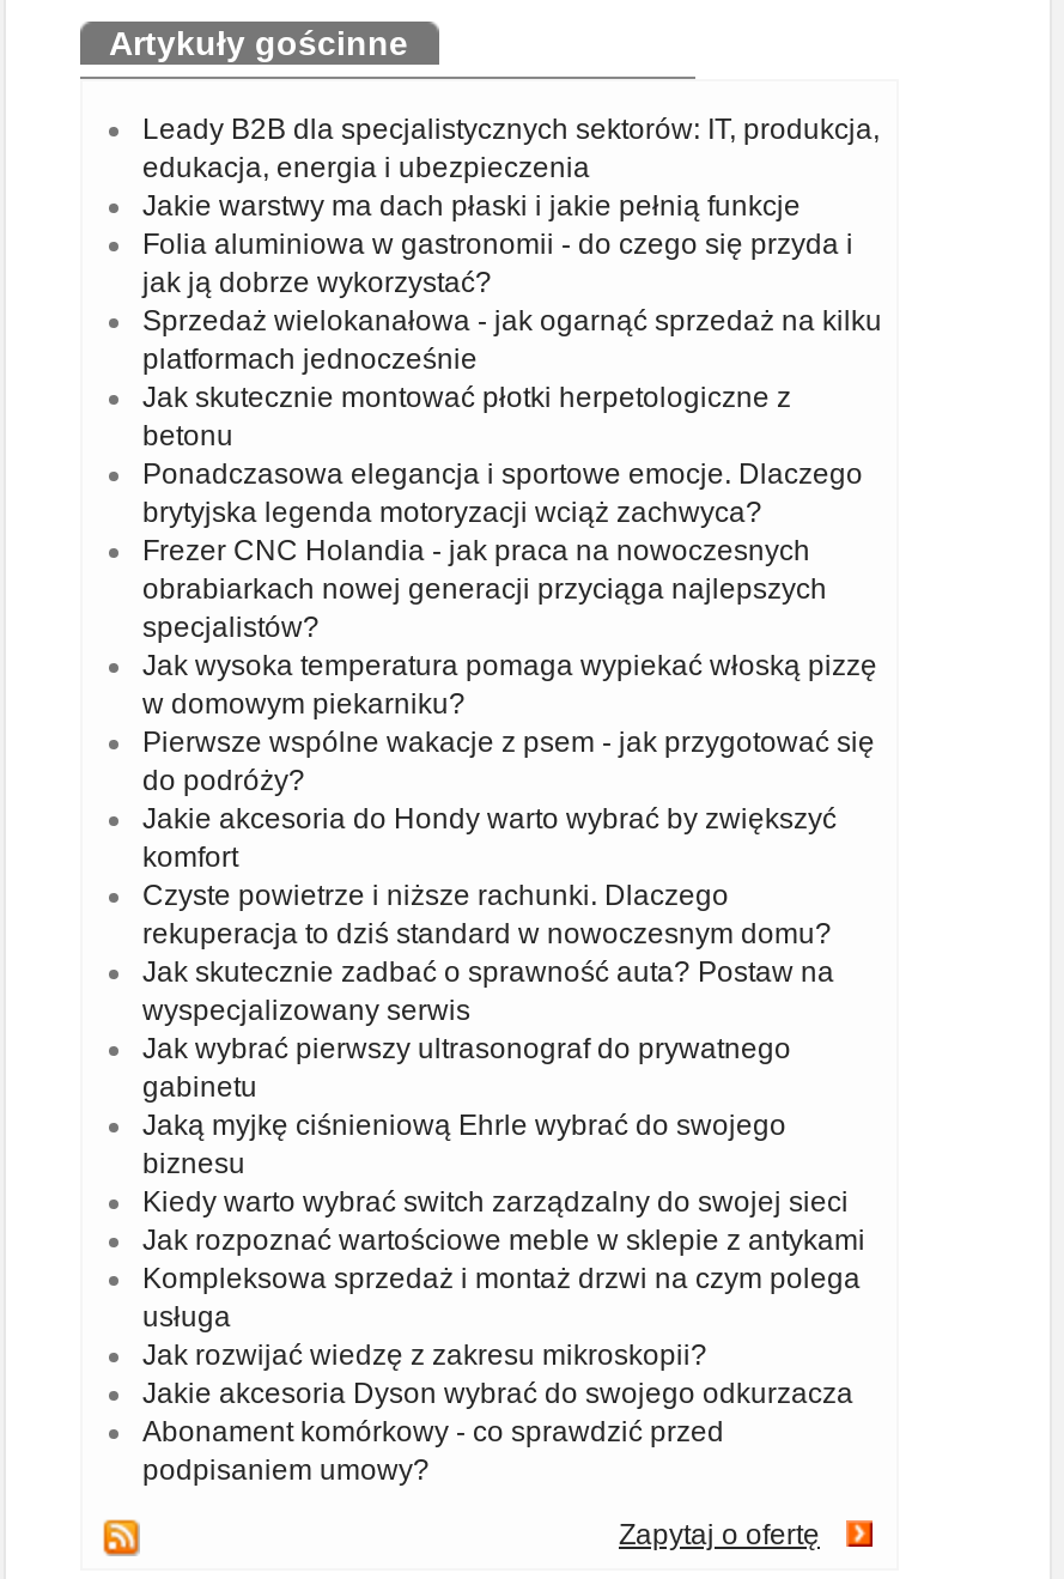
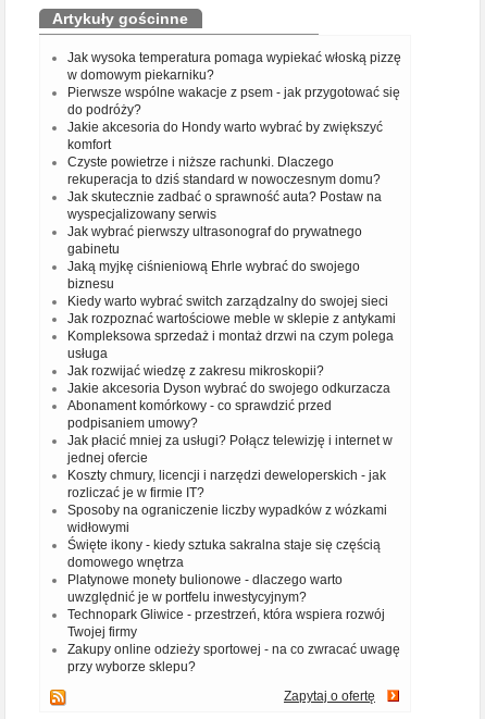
- Leady B2B dla specjalistycznych sektorów: IT, produkcja,
- edukacja, energia i ubezpieczenia
- Jakie warstwy ma dach płaski i jakie pełnią funkcje
- Folia aluminiowa w gastronomii - do czego się przyda i
- jak ją dobrze wykorzystać?
- Sprzedaż wielokanałowa - jak ogarnąć sprzedaż na kilku
- platformach jednocześnie
- Jak skutecznie montować płotki herpetologiczne z
- betonu
- Ponadczasowa elegancja i sportowe emocje. Dlaczego
- brytyjska legenda motoryzacji wciąż zachwyca?
- Frezer CNC Holandia - jak praca na nowoczesnych
- obrabiarkach nowej generacji przyciąga najlepszych
- specjalistów?

moved up: Jak wysoka temperatura pomaga wypiekać włoską pizzę | w domowym piekarniku? | Pierwsze wspólne wakacje z psem - jak przygotować się | ... | Abonament komórkowy - co sprawdzić przed | podpisaniem umowy?

+ Jak płacić mniej za usługi? Połącz telewizję i internet w
+ jednej ofercie
+ Koszty chmury, licencji i narzędzi deweloperskich - jak
+ rozliczać je w firmie IT?
+ Sposoby na ograniczenie liczby wypadków z wózkami
+ widłowymi
+ Święte ikony - kiedy sztuka sakralna staje się częścią
+ domowego wnętrza
+ Platynowe monety bulionowe - dlaczego warto
+ uwzględnić je w portfelu inwestycyjnym?
+ Technopark Gliwice - przestrzeń, która wspiera rozwój
+ Twojej firmy
+ Zakupy online odzieży sportowej - na co zwracać uwagę
+ przy wyborze sklepu?
